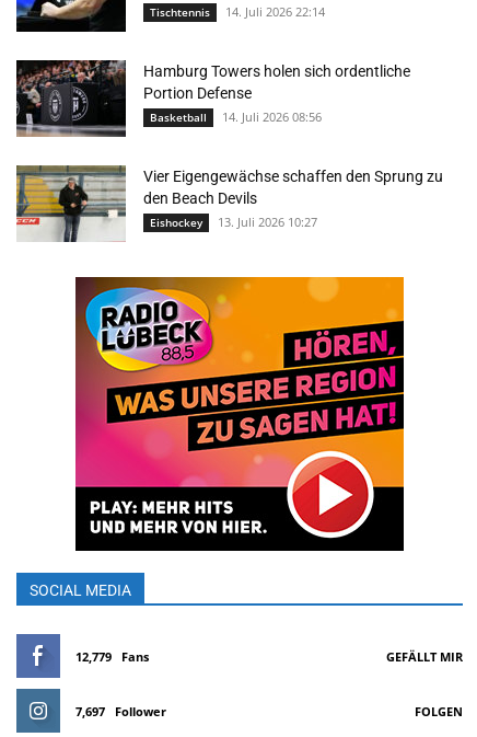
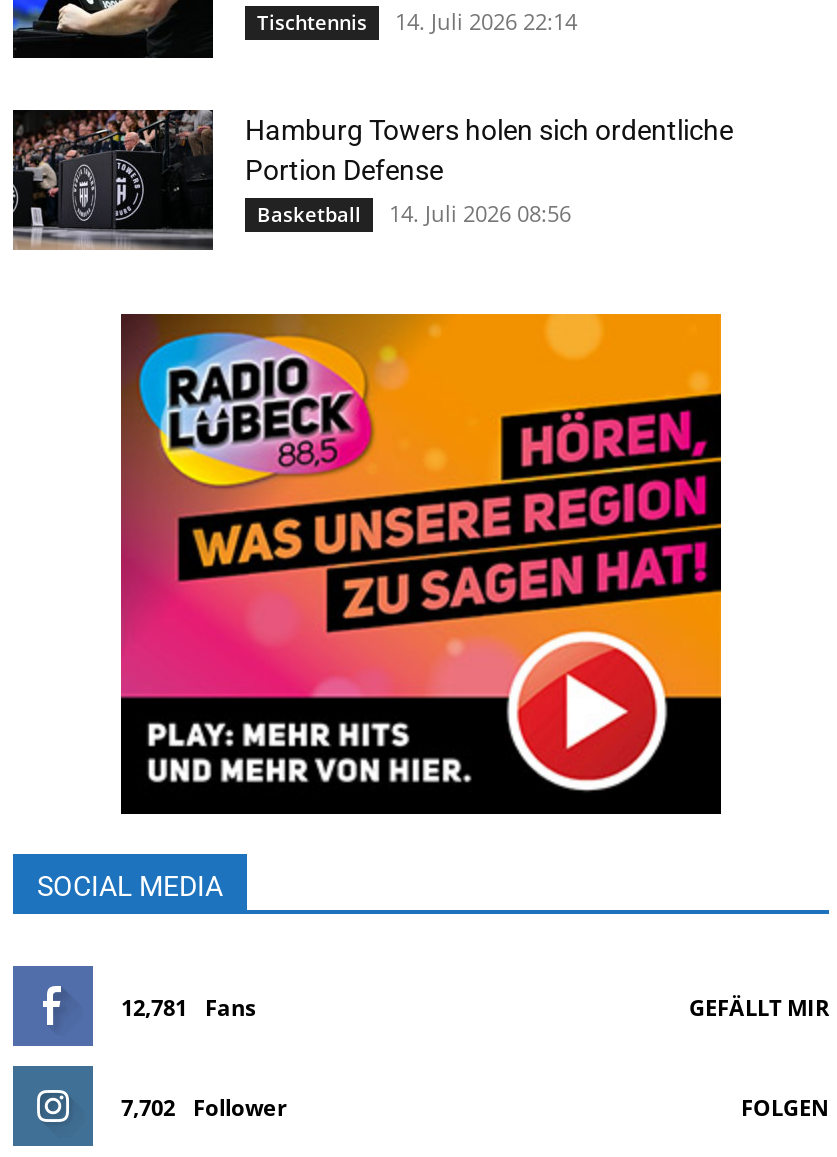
- [image]
- Vier Eigengewächse schaffen den Sprung zu
- den Beach Devils
- Eishockey
- 13. Juli 2026 10:27

- 12,779 Fans
+ 12,781 Fans

- 7,697 Follower
+ 7,702 Follower
